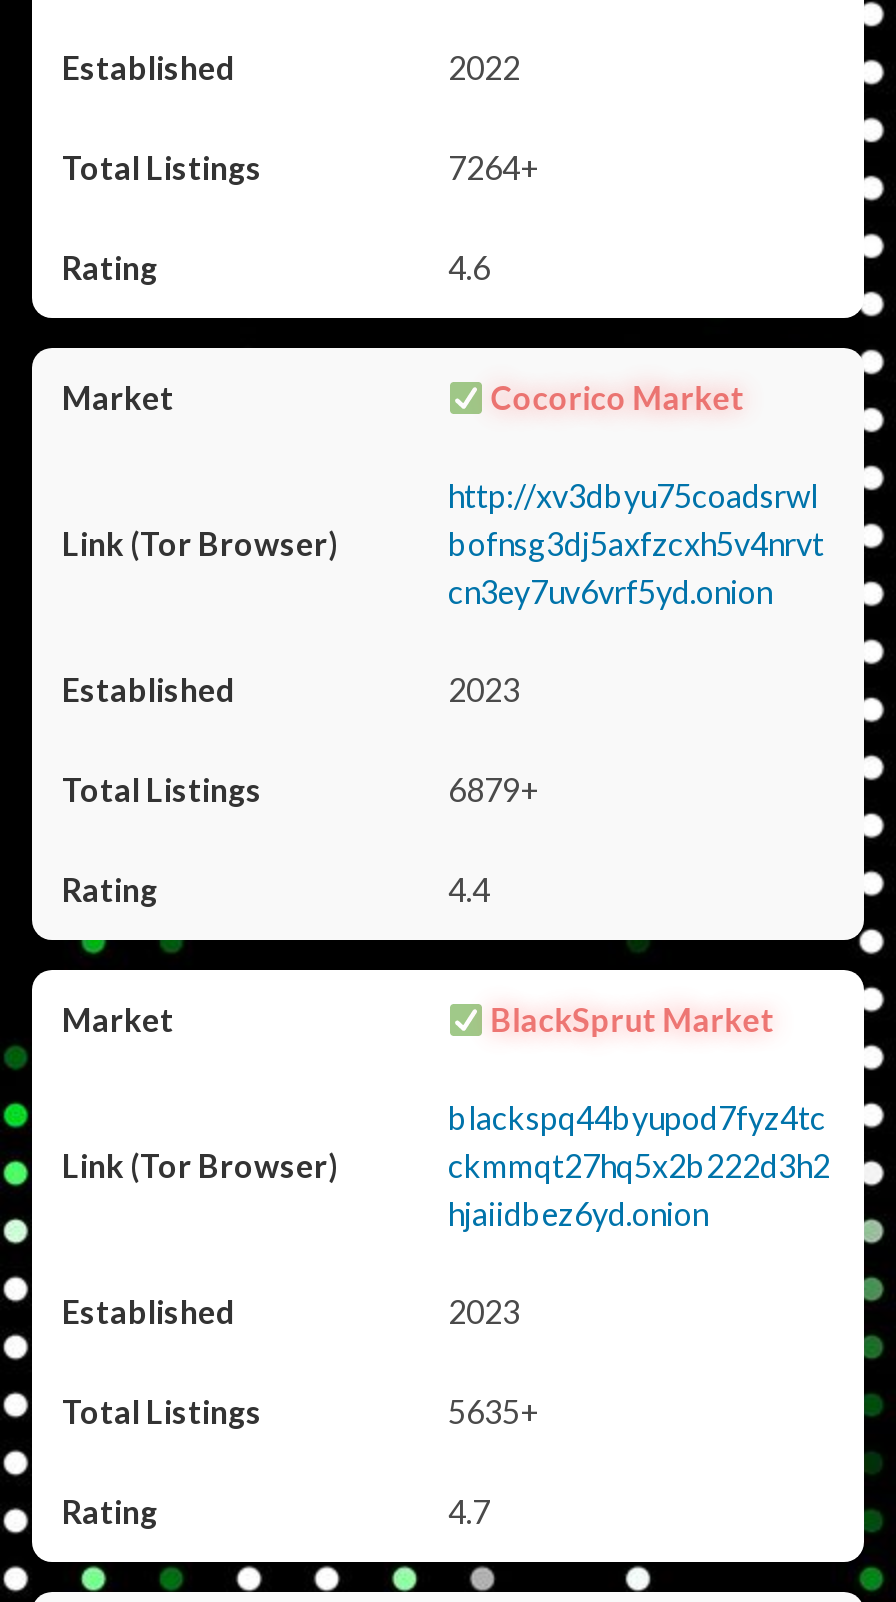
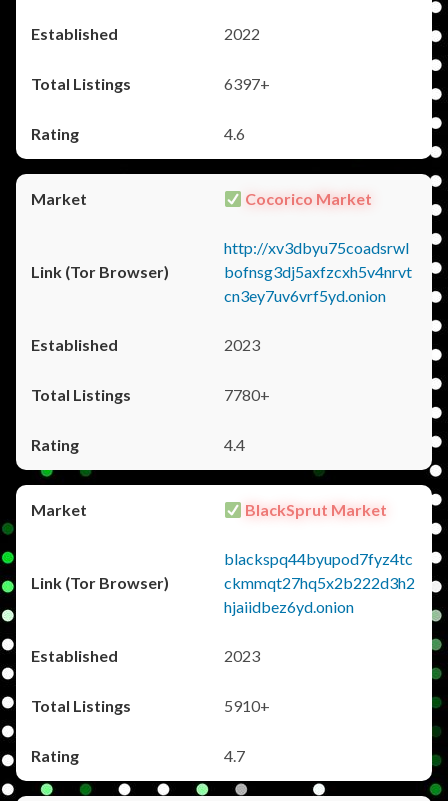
- 7264+
+ 6397+

- 6879+
+ 7780+

- 5635+
+ 5910+
